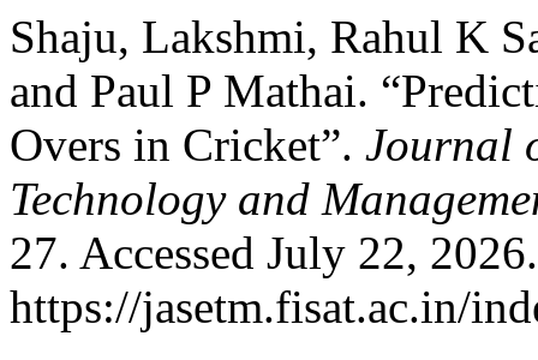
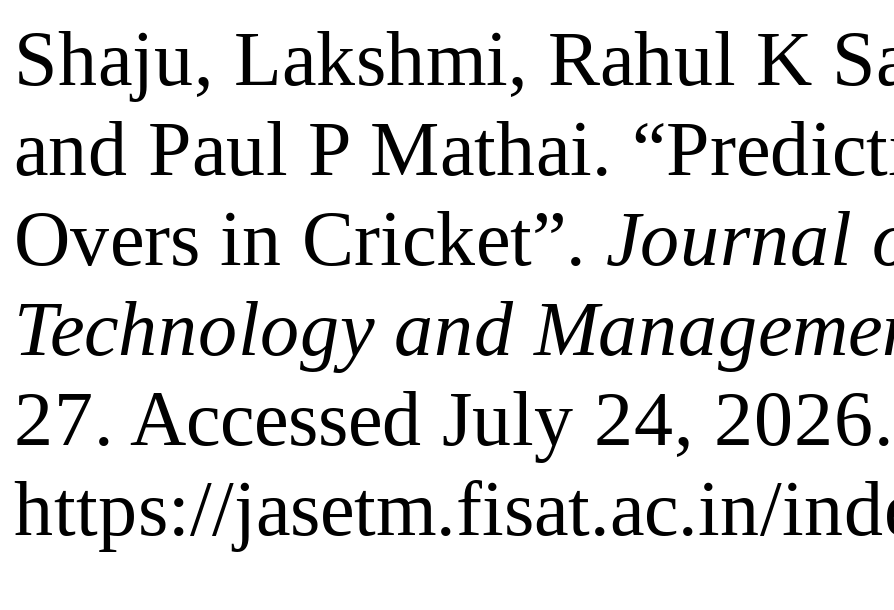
- 27. Accessed July 22, 2026.
+ 27. Accessed July 24, 2026.
